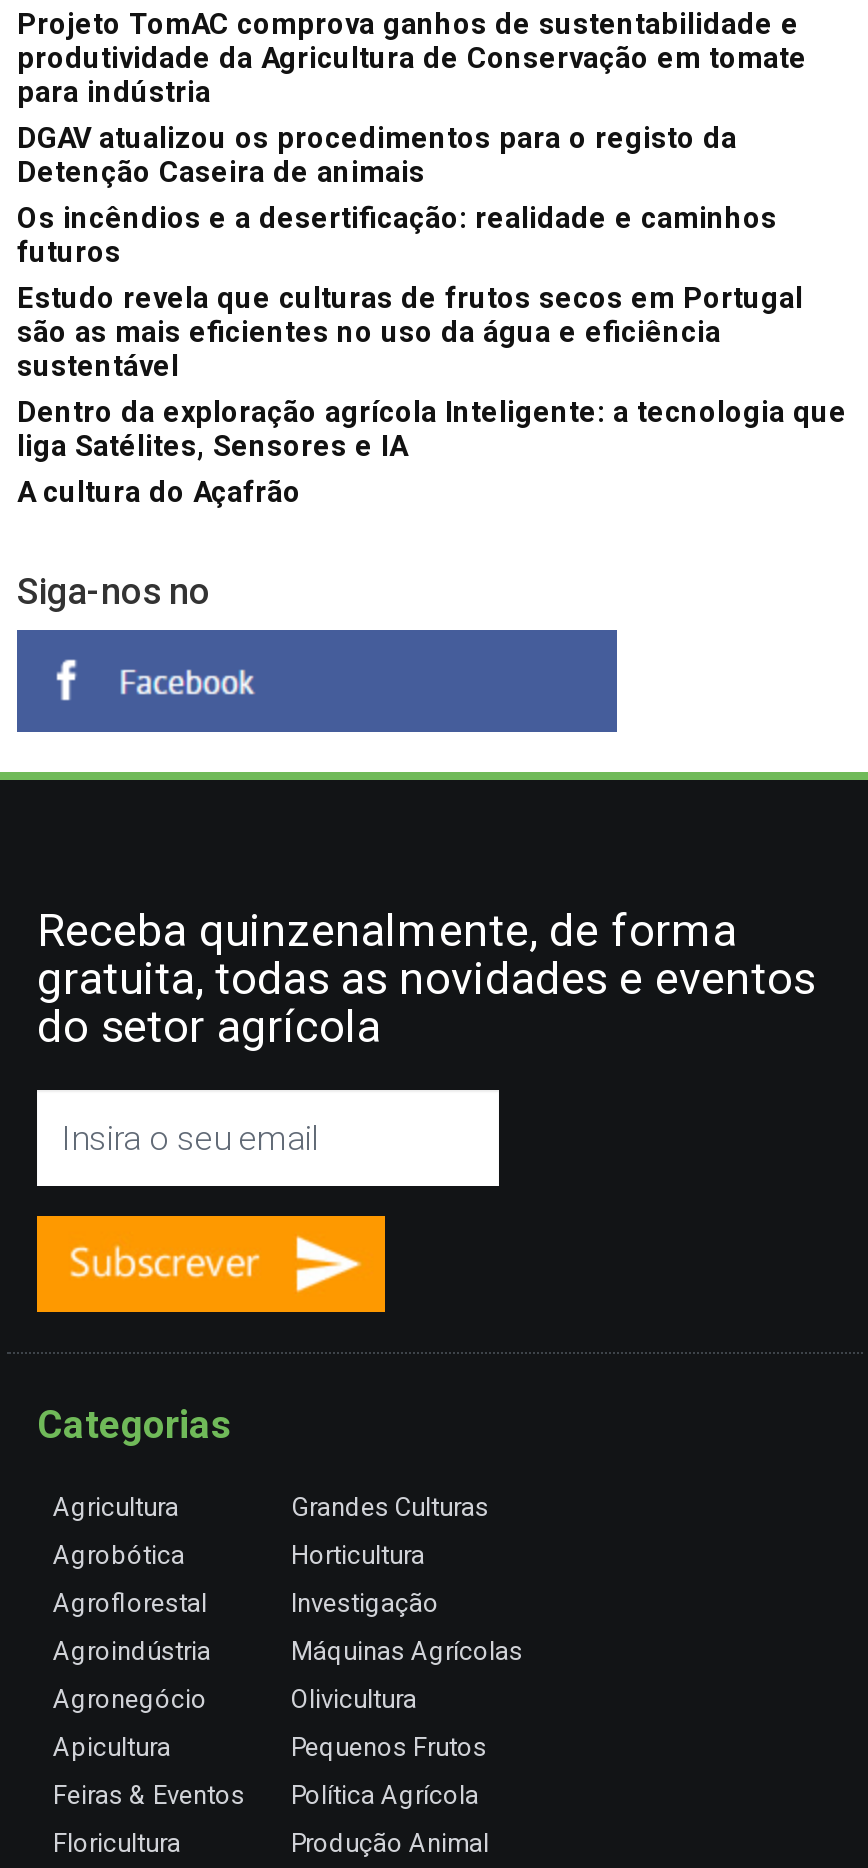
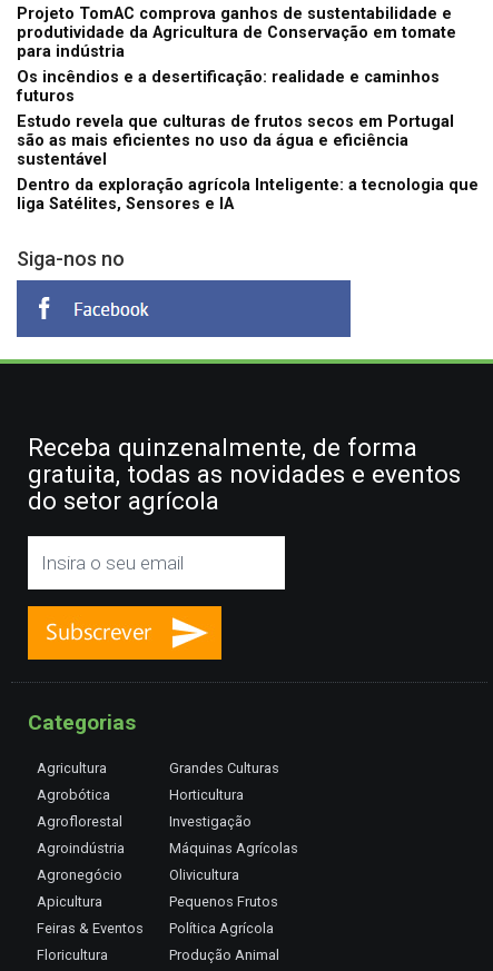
- DGAV atualizou os procedimentos para o registo da
- Detenção Caseira de animais

- A cultura do Açafrão
